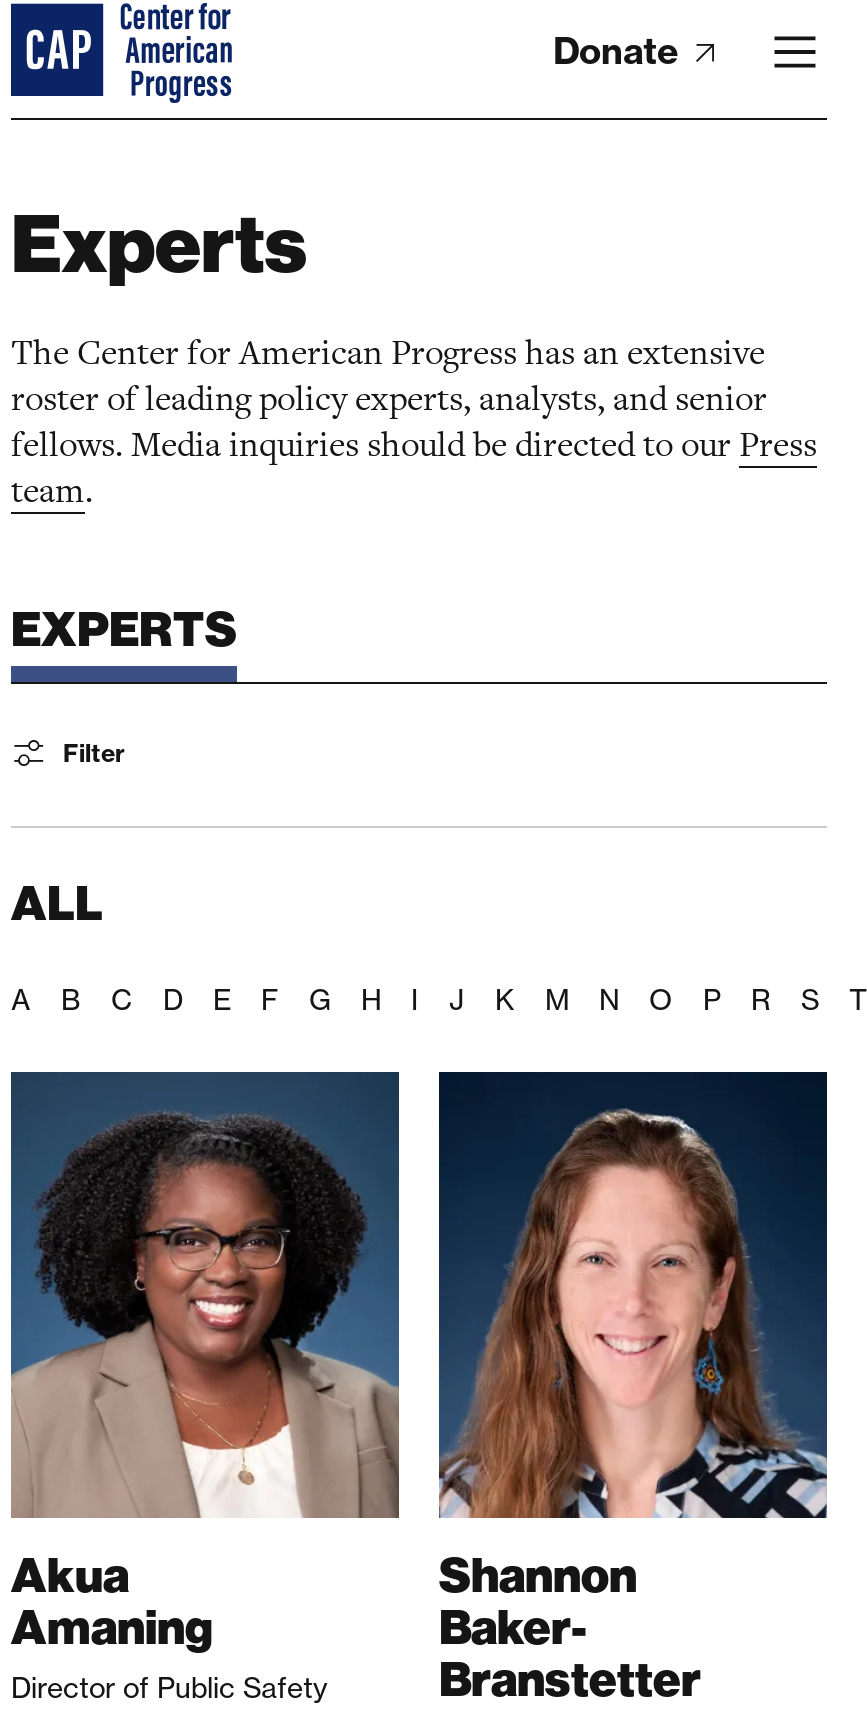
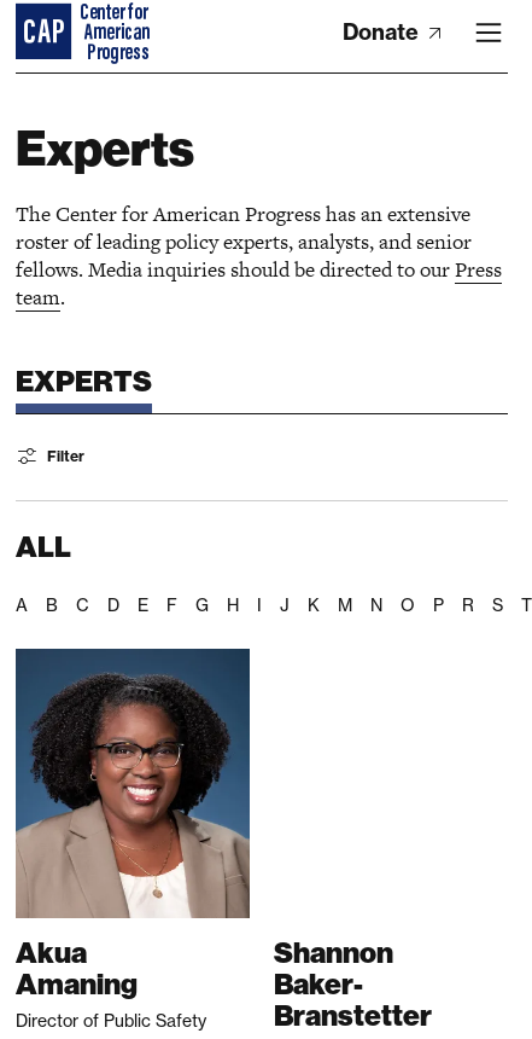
- [image]
